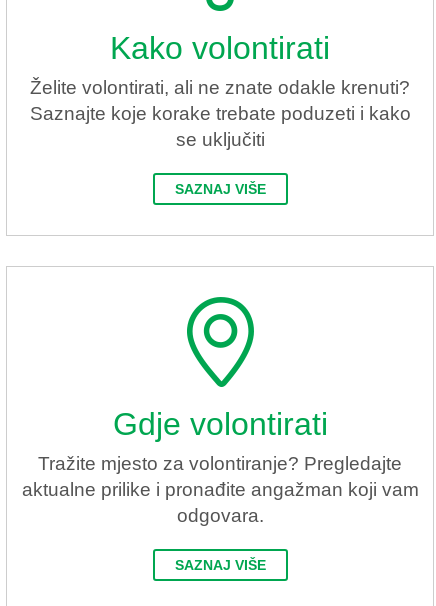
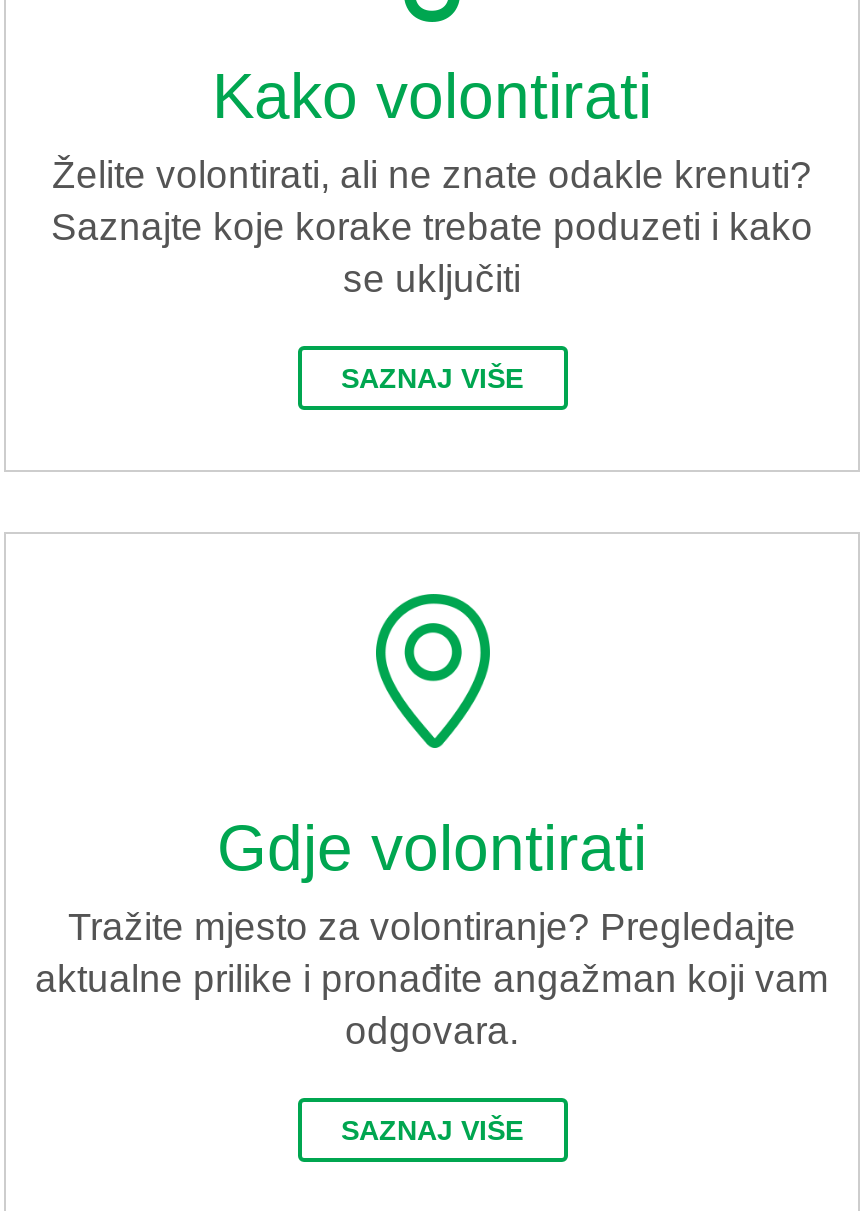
- [image]
+ [image]
